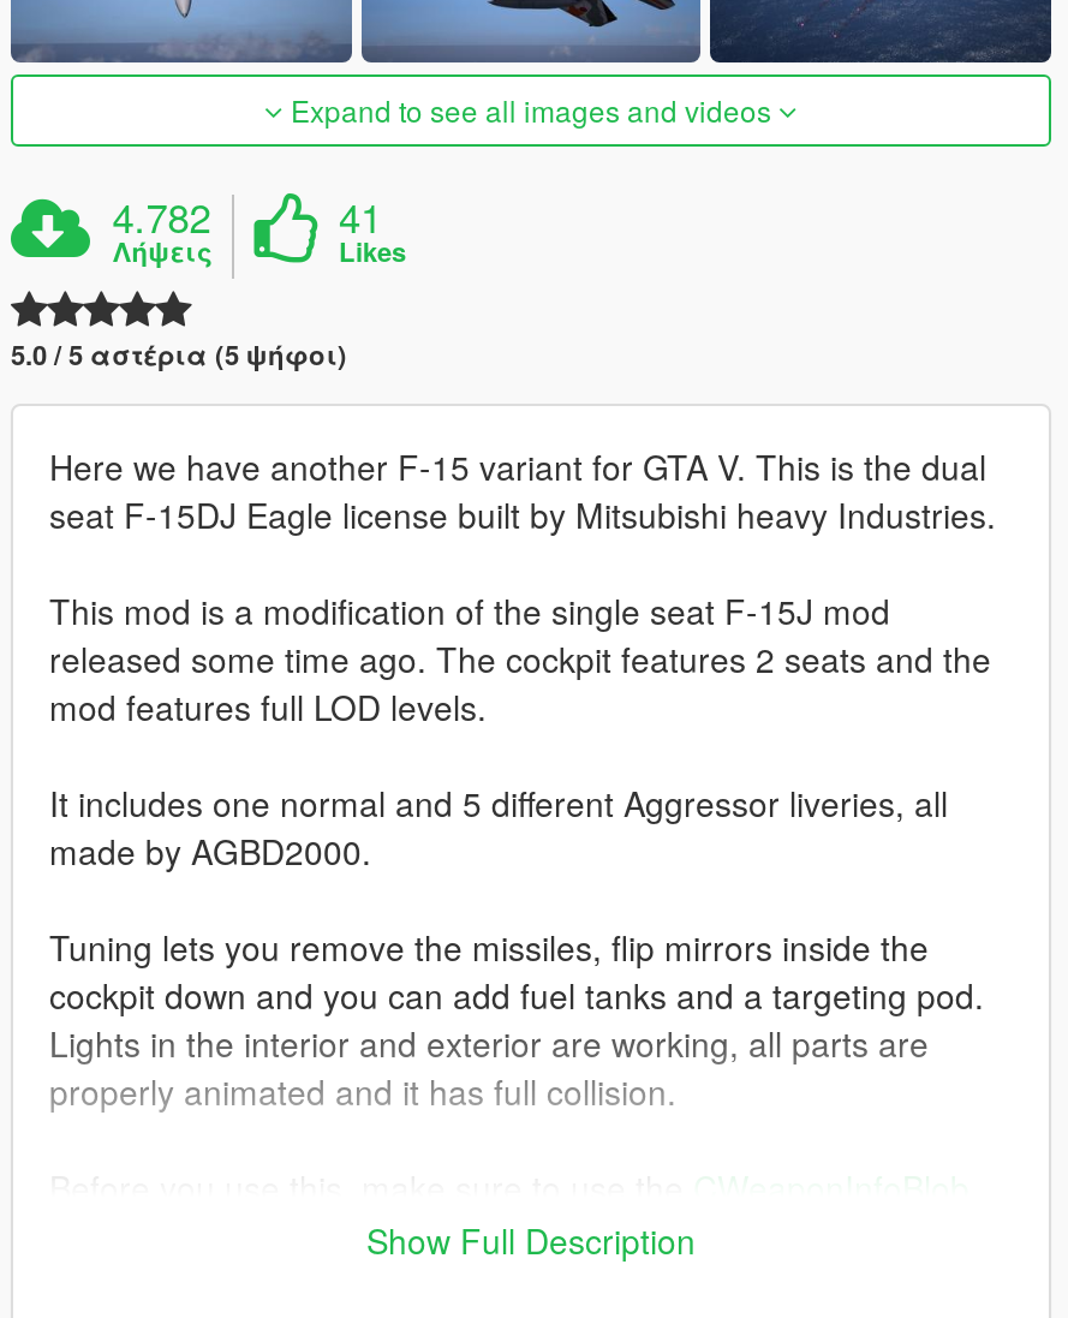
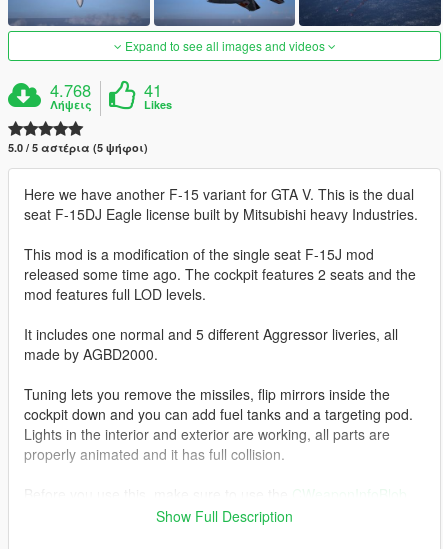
- 4.782
+ 4.768
